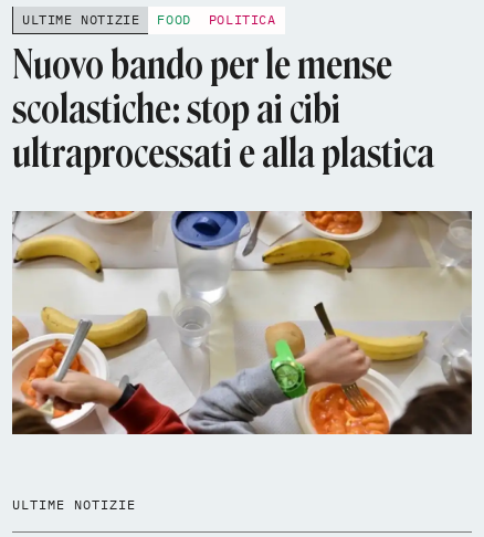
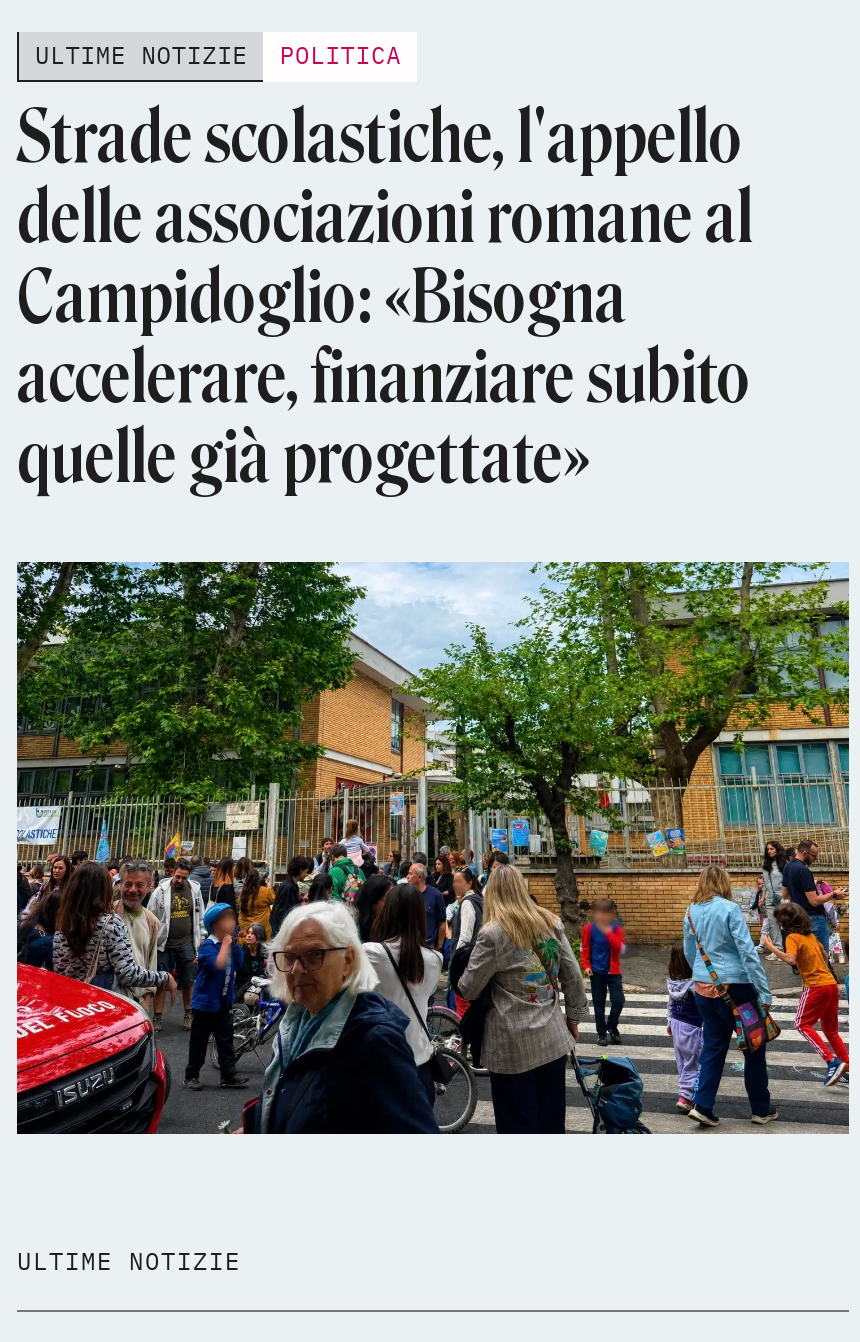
- FOOD

- Nuovo bando per le mense
- scolastiche: stop ai cibi
- ultraprocessati e alla plastica
+ Strade scolastiche, l'appello
+ delle associazioni romane al
+ Campidoglio: «Bisogna
+ accelerare, finanziare subito
+ quelle già progettate»

- [image]
+ [image]
